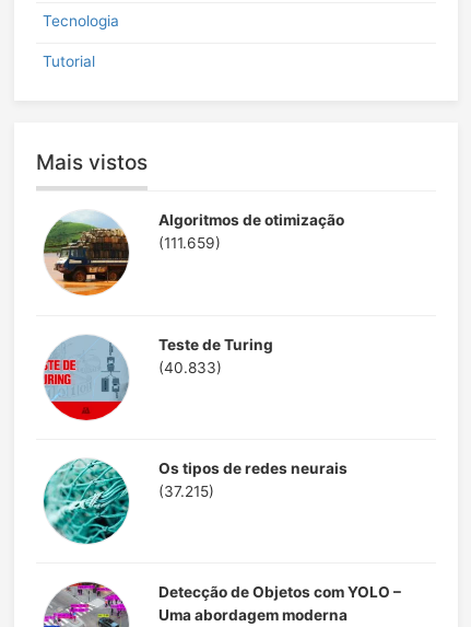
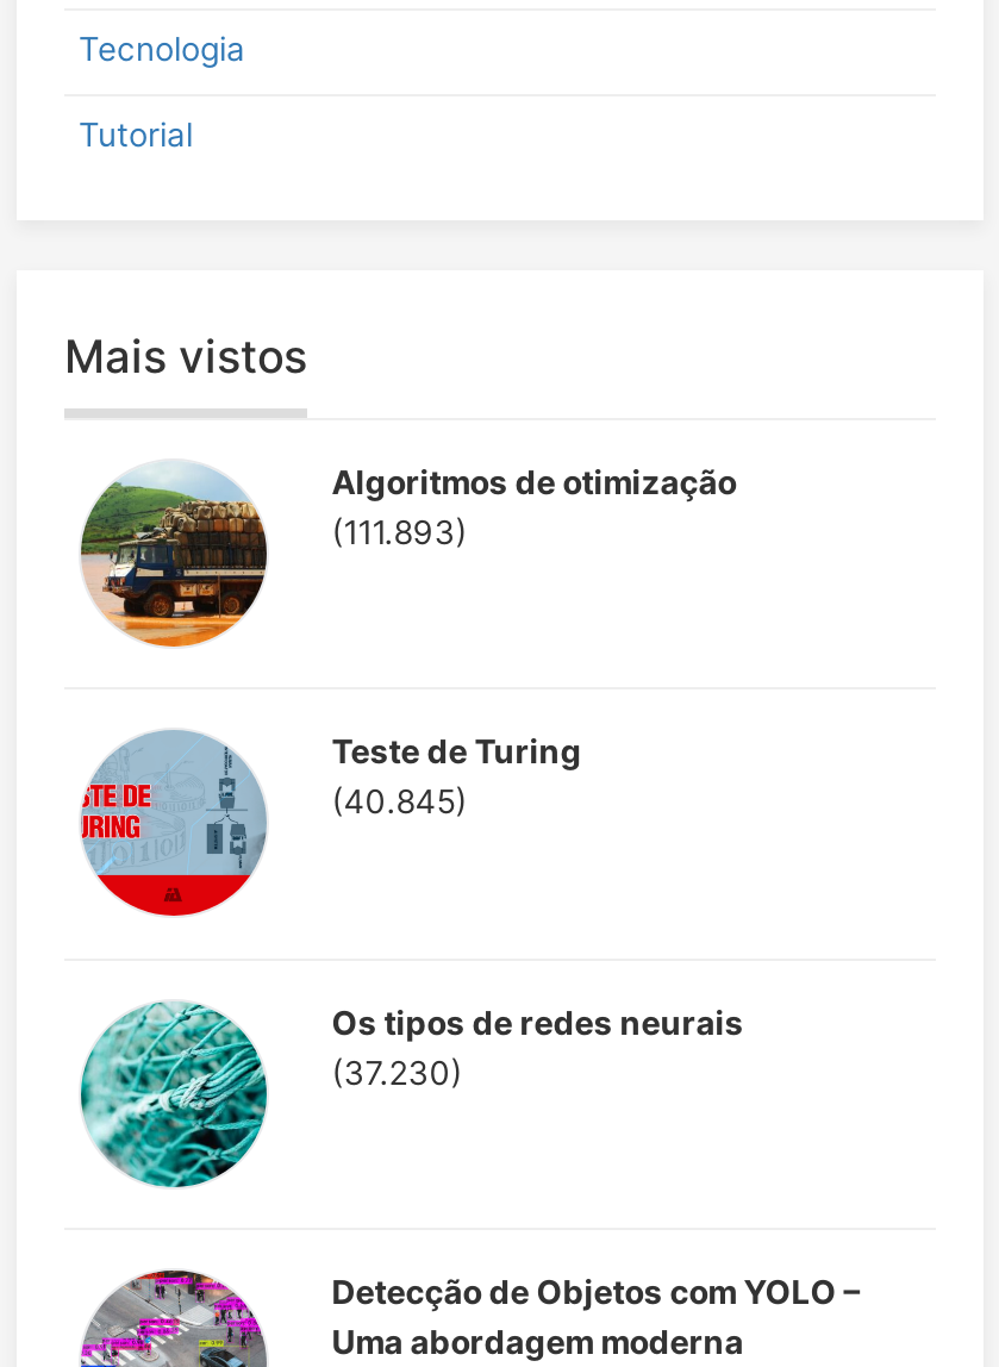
- (111.659)
+ (111.893)

- (40.833)
+ (40.845)

- (37.215)
+ (37.230)
